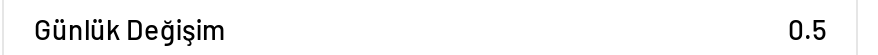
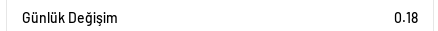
- 0.5
+ 0.18
